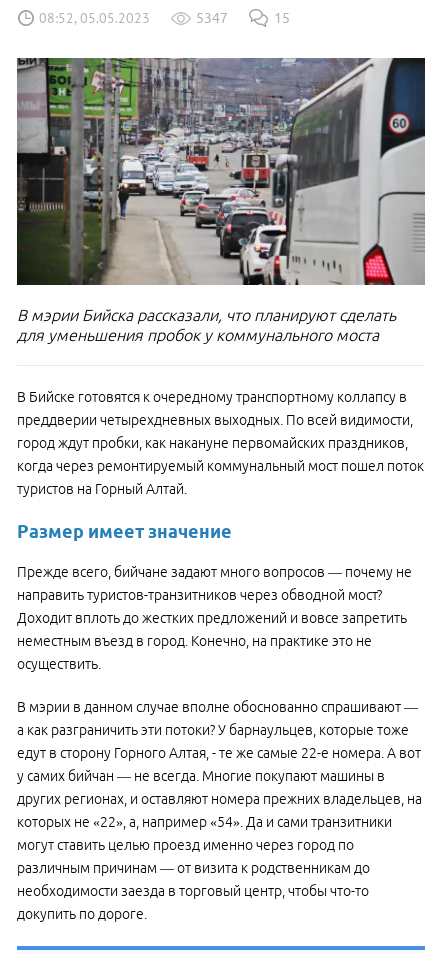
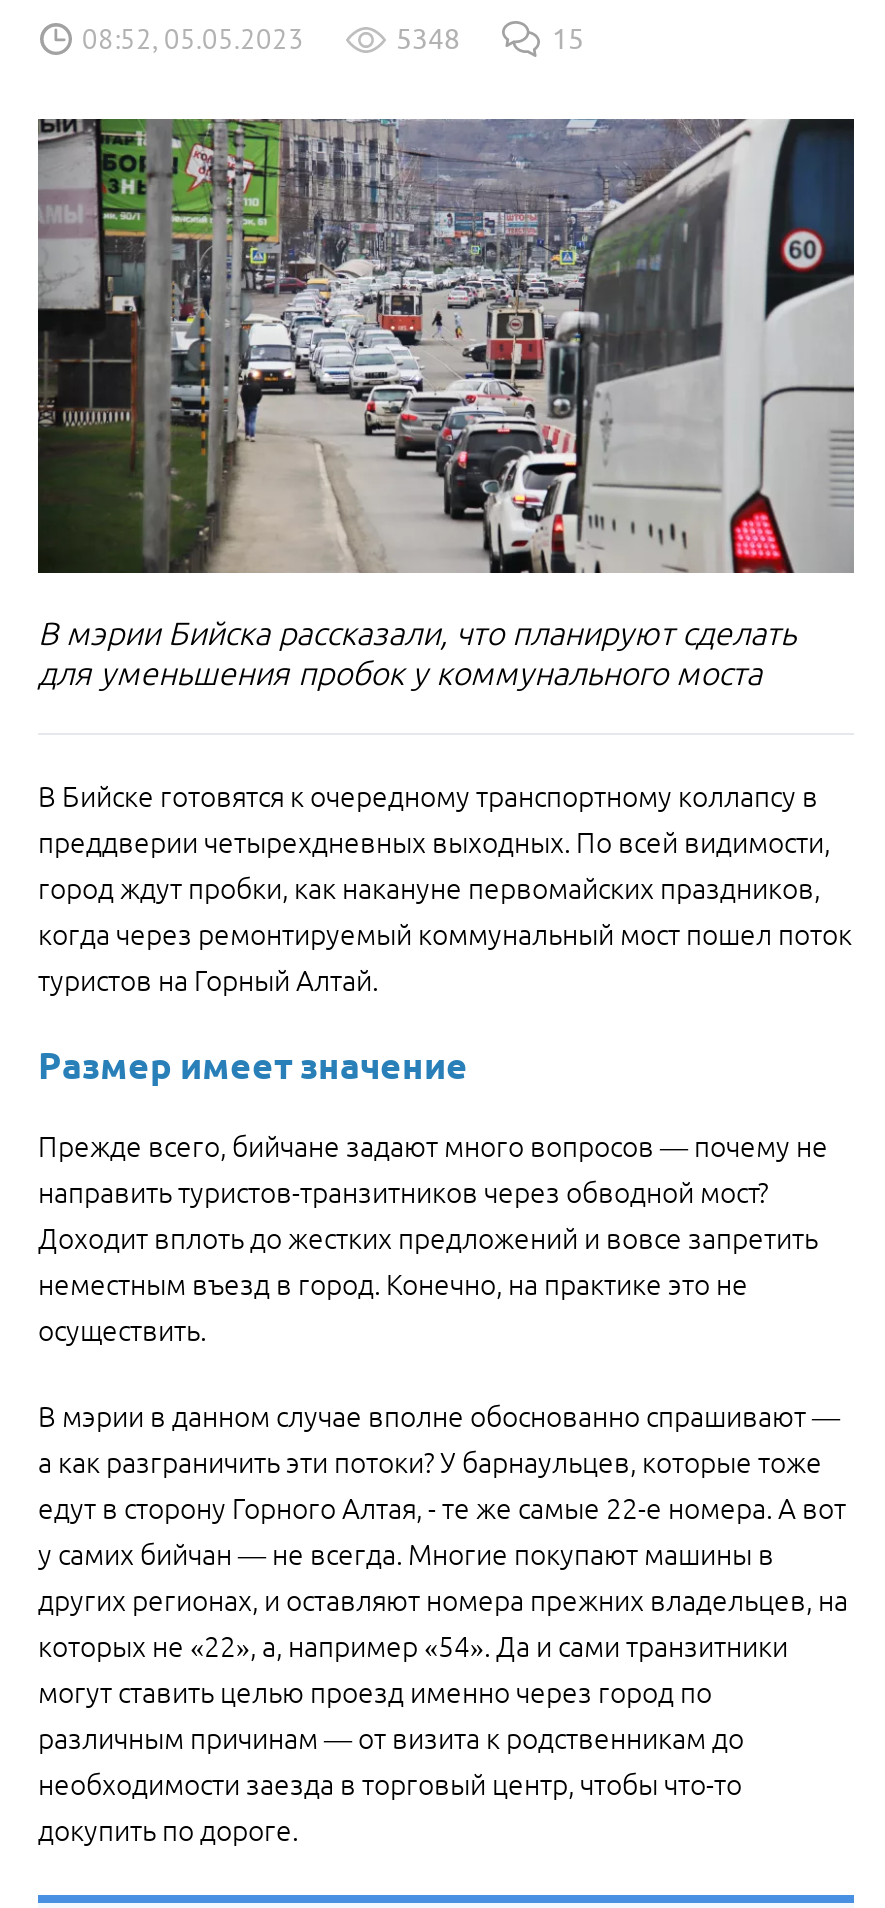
- 5347
+ 5348
